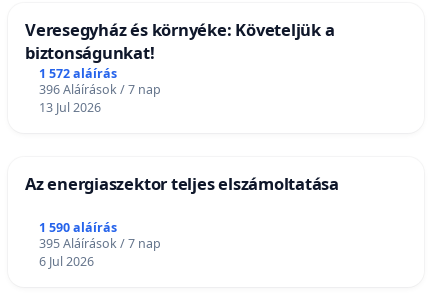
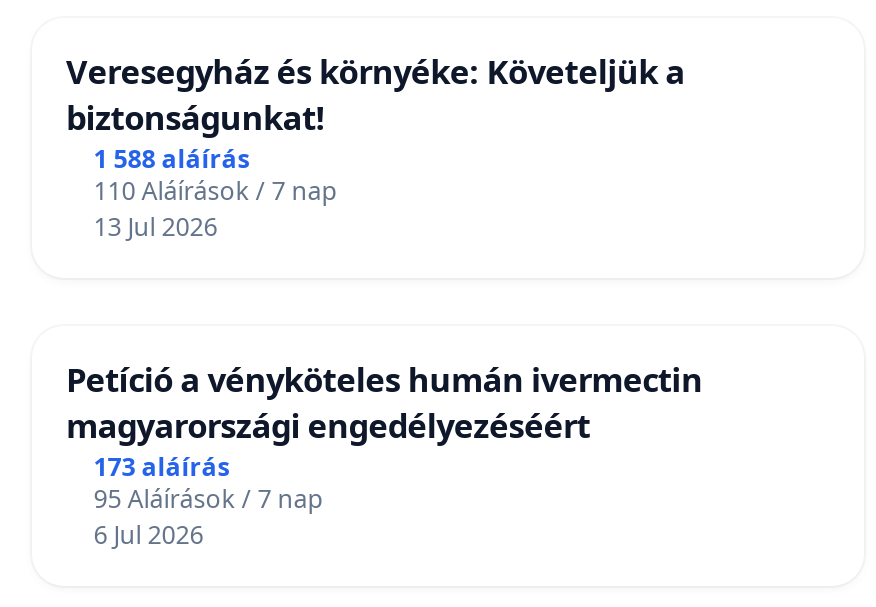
- 1 572 aláírás
+ 1 588 aláírás

- 396 Aláírások / 7 nap
+ 110 Aláírások / 7 nap

- Az energiaszektor teljes elszámoltatása
- 1 590 aláírás
- 395 Aláírások / 7 nap
+ Petíció a vényköteles humán ivermectin
+ magyarországi engedélyezéséért
+ 173 aláírás
+ 95 Aláírások / 7 nap
